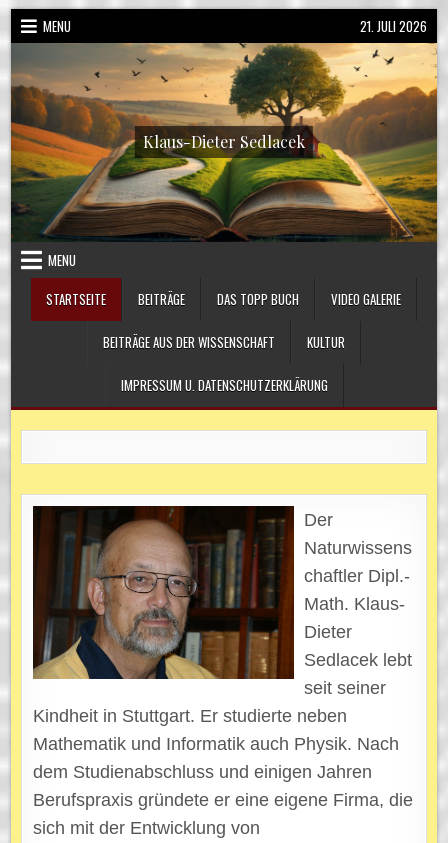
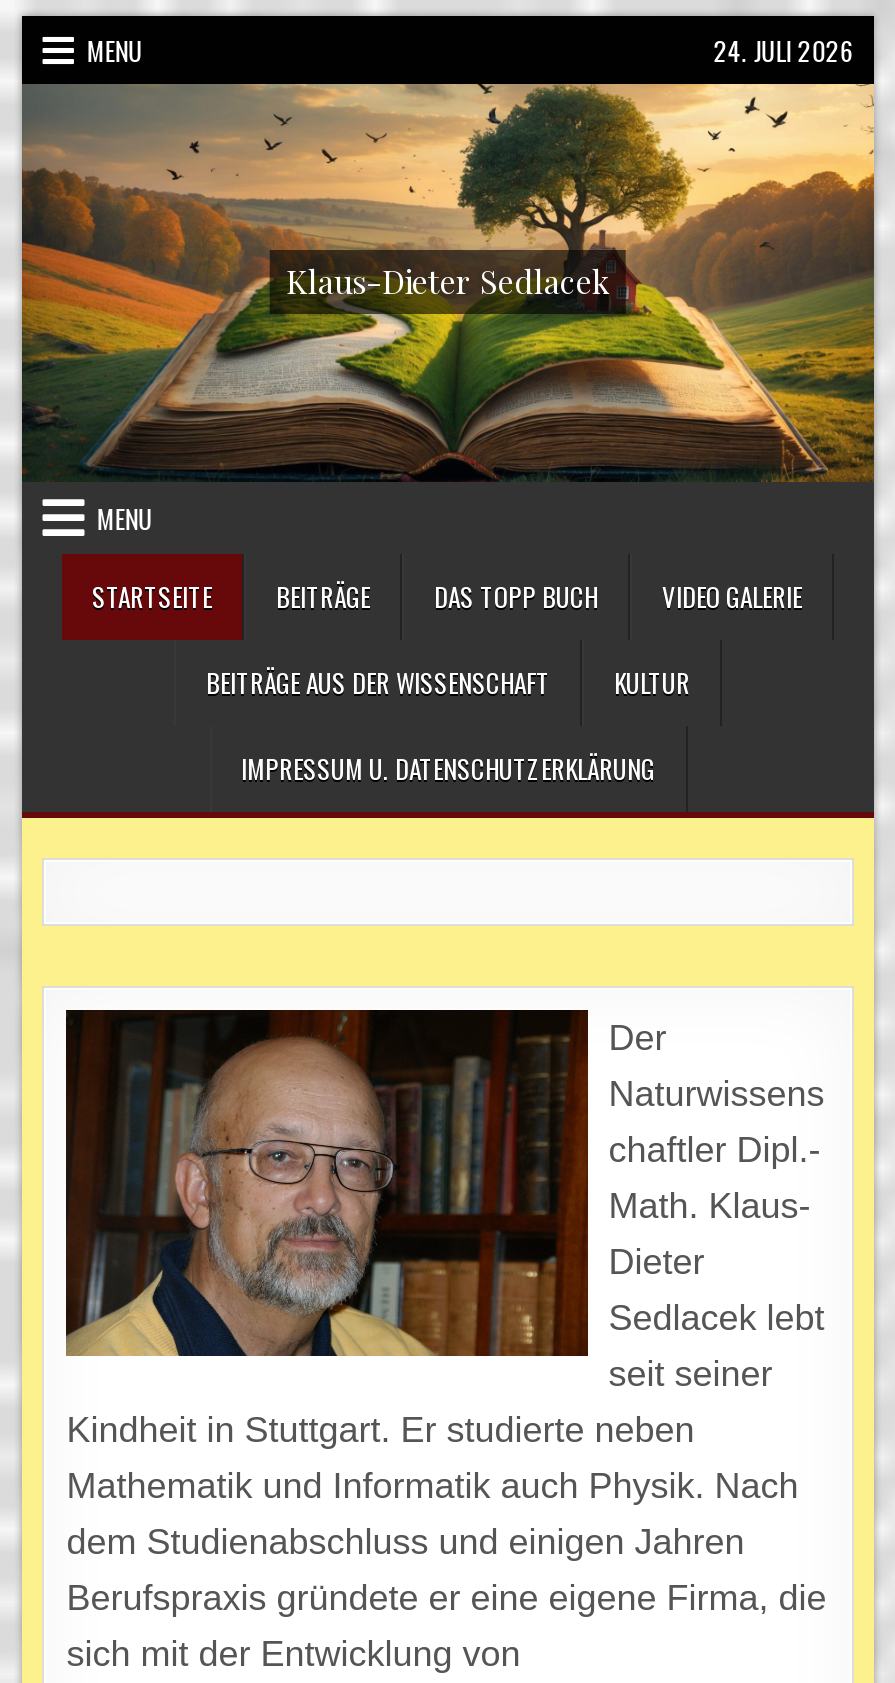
- 21. JULI 2026
+ 24. JULI 2026
